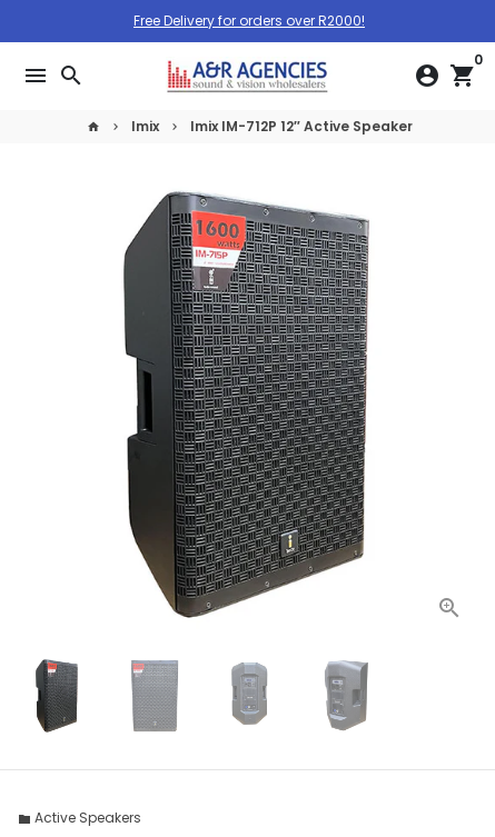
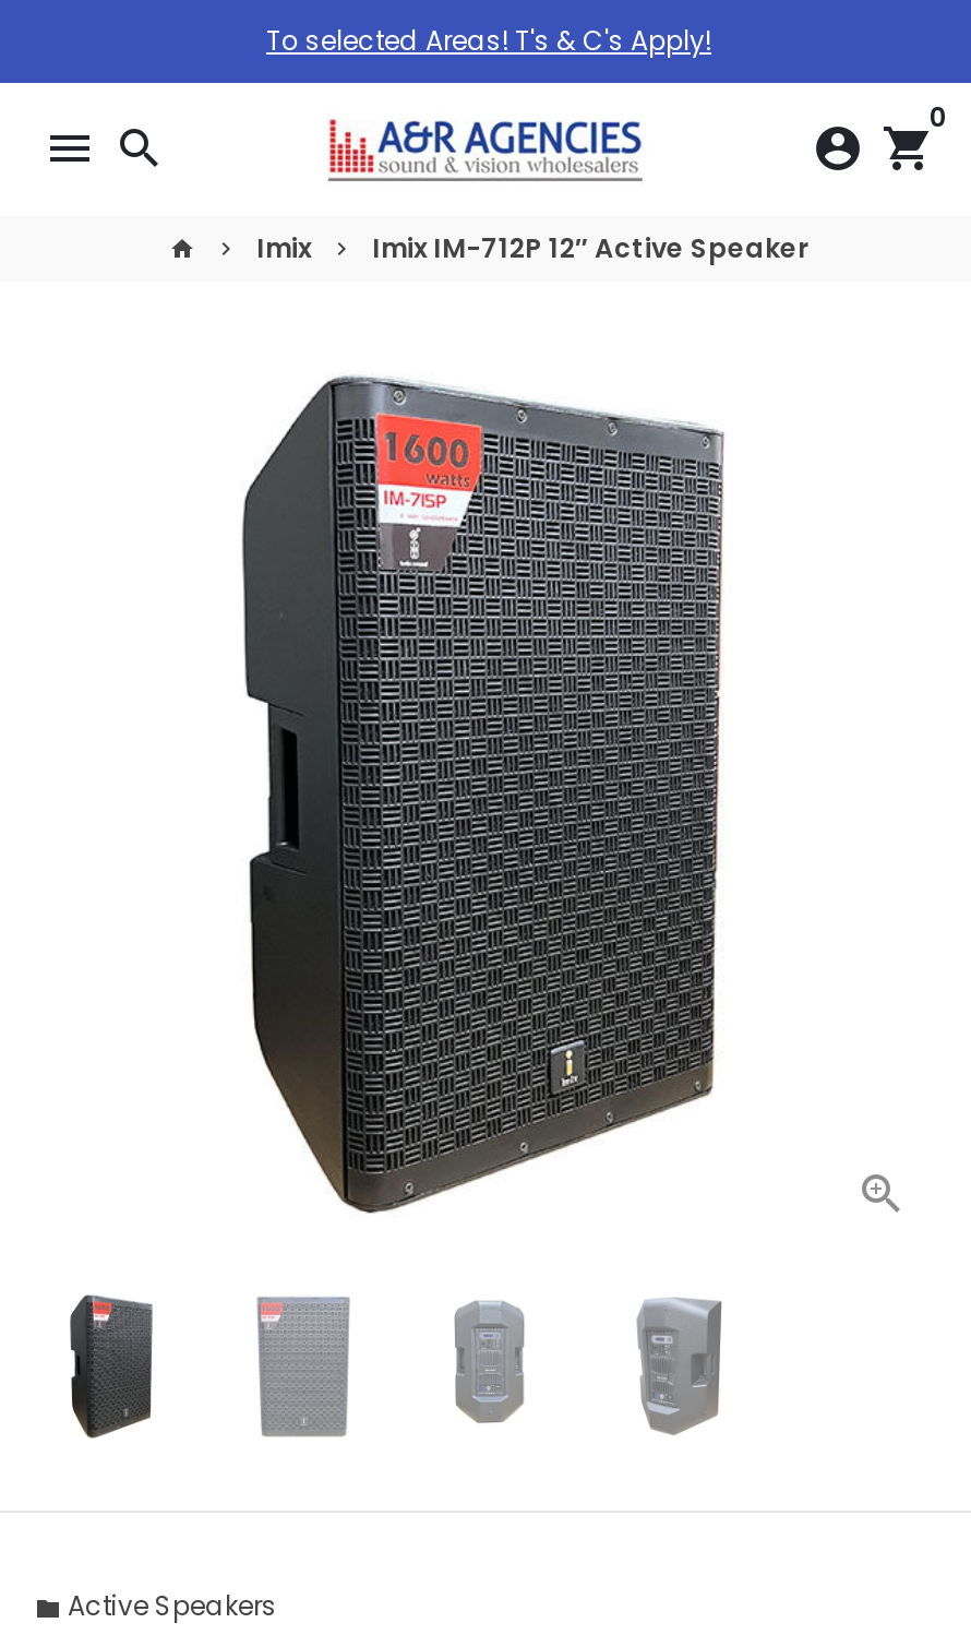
- Free Delivery for orders over R2000!
+ To selected Areas! T's & C's Apply!
